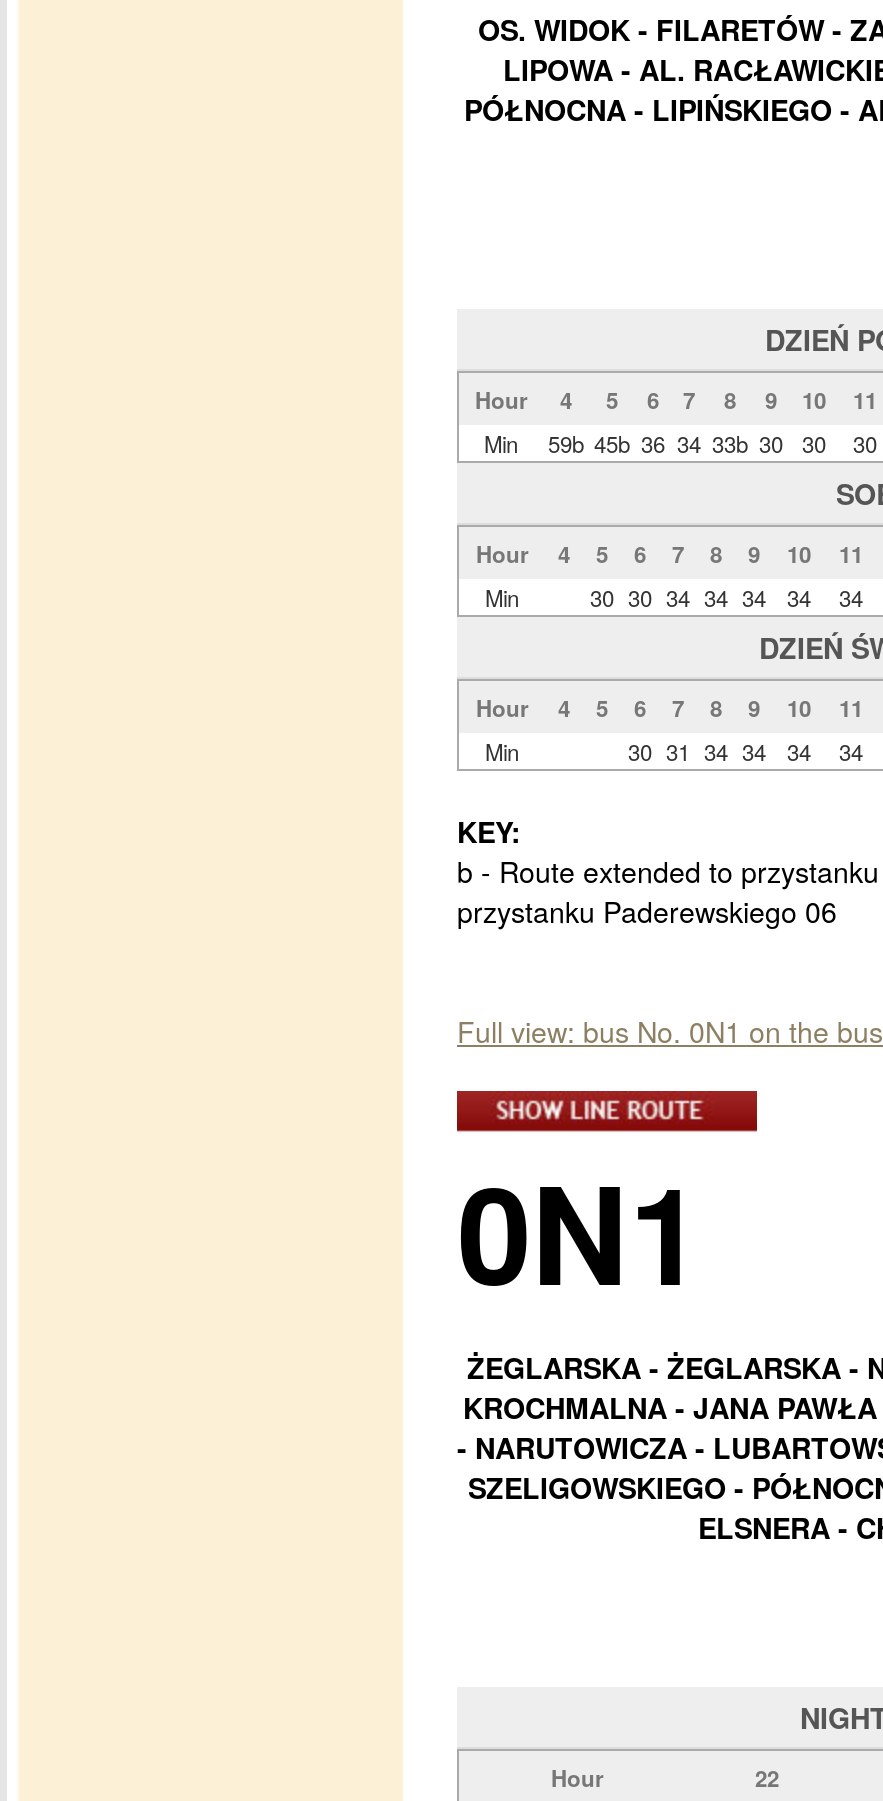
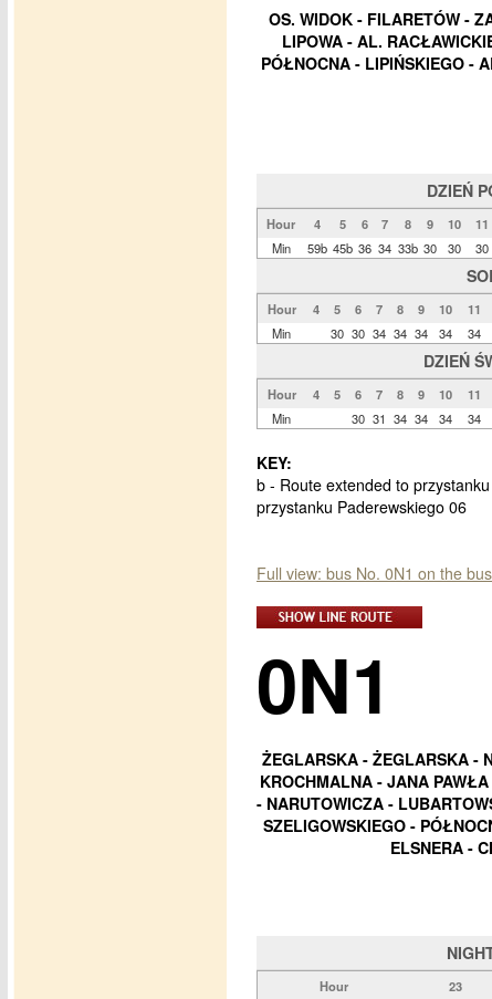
- 22
+ 23
